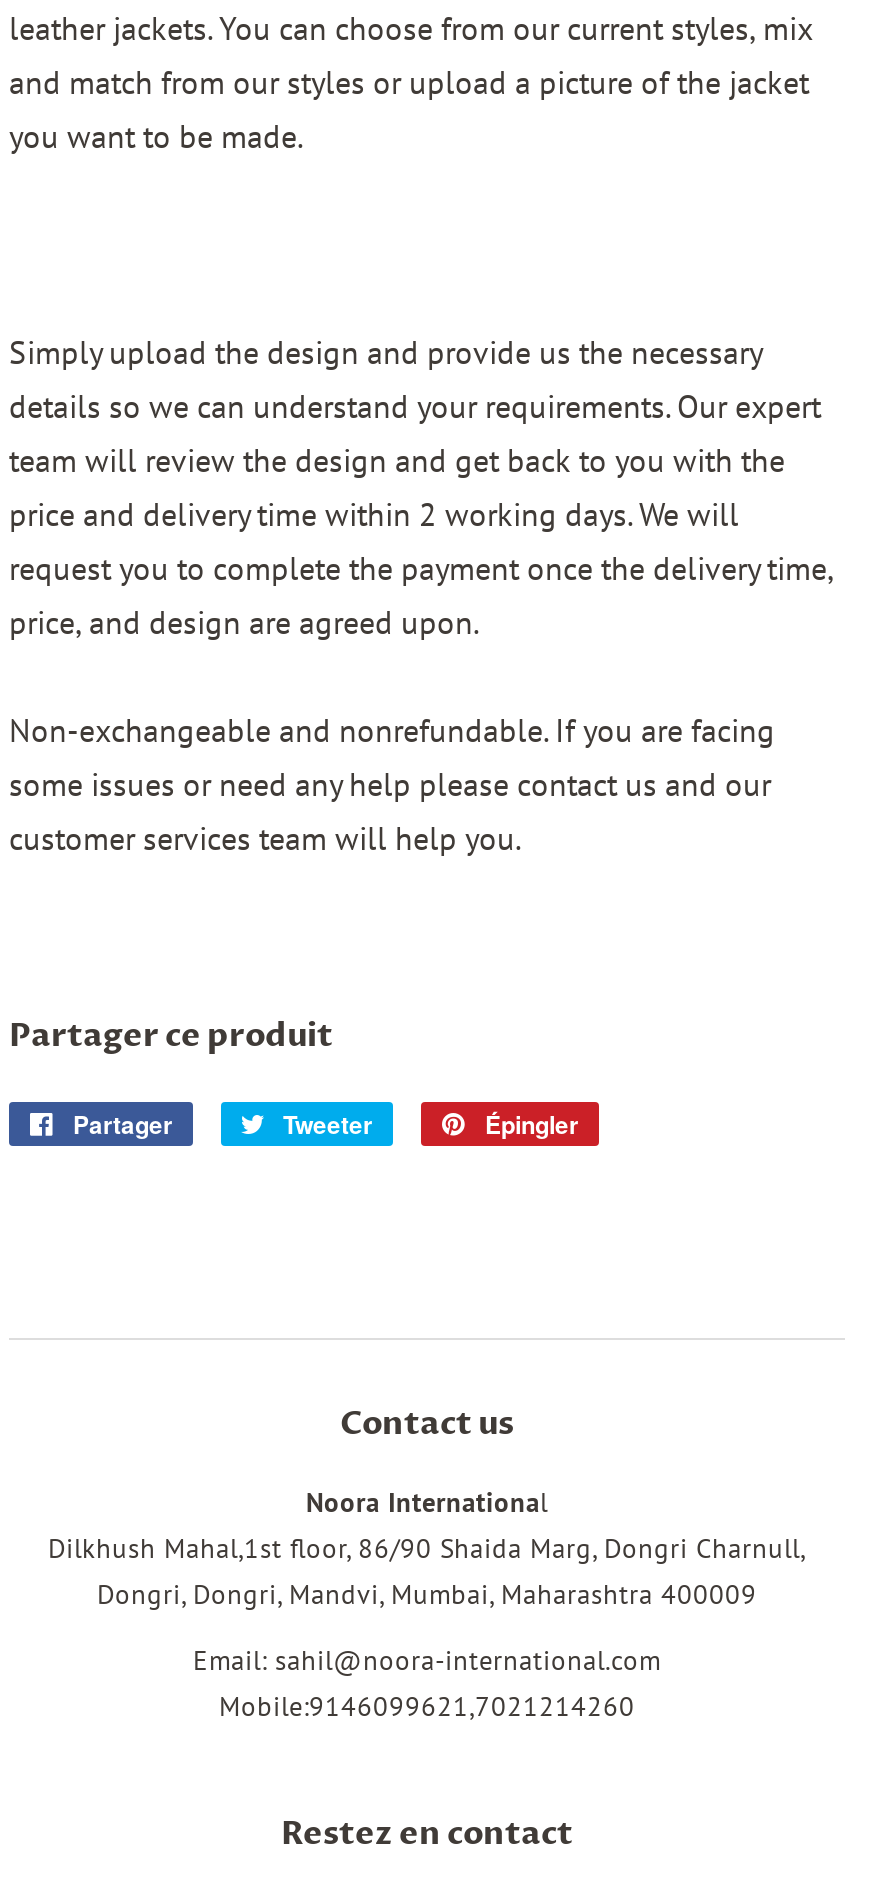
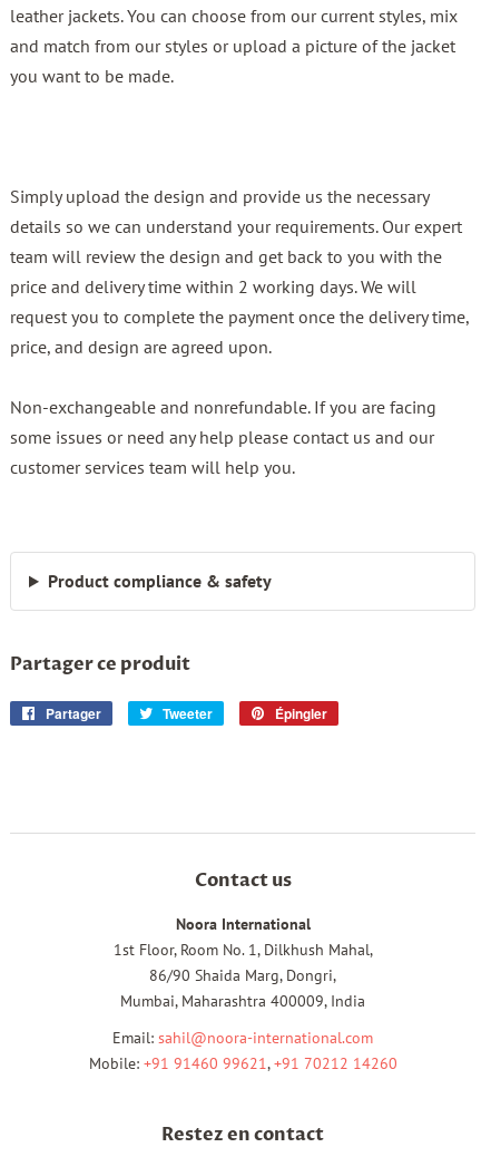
+ Product compliance & safety

- Noora International
- Dilkhush Mahal,1st floor, 86/90 Shaida Marg, Dongri Charnull,
- Dongri, Dongri, Mandvi, Mumbai, Maharashtra 400009
+ Noora International
+ 1st Floor, Room No. 1, Dilkhush Mahal,
+ 86/90 Shaida Marg, Dongri,
+ Mumbai, Maharashtra 400009, India

- Mobile:9146099621,7021214260
+ Mobile: +91 91460 99621, +91 70212 14260
